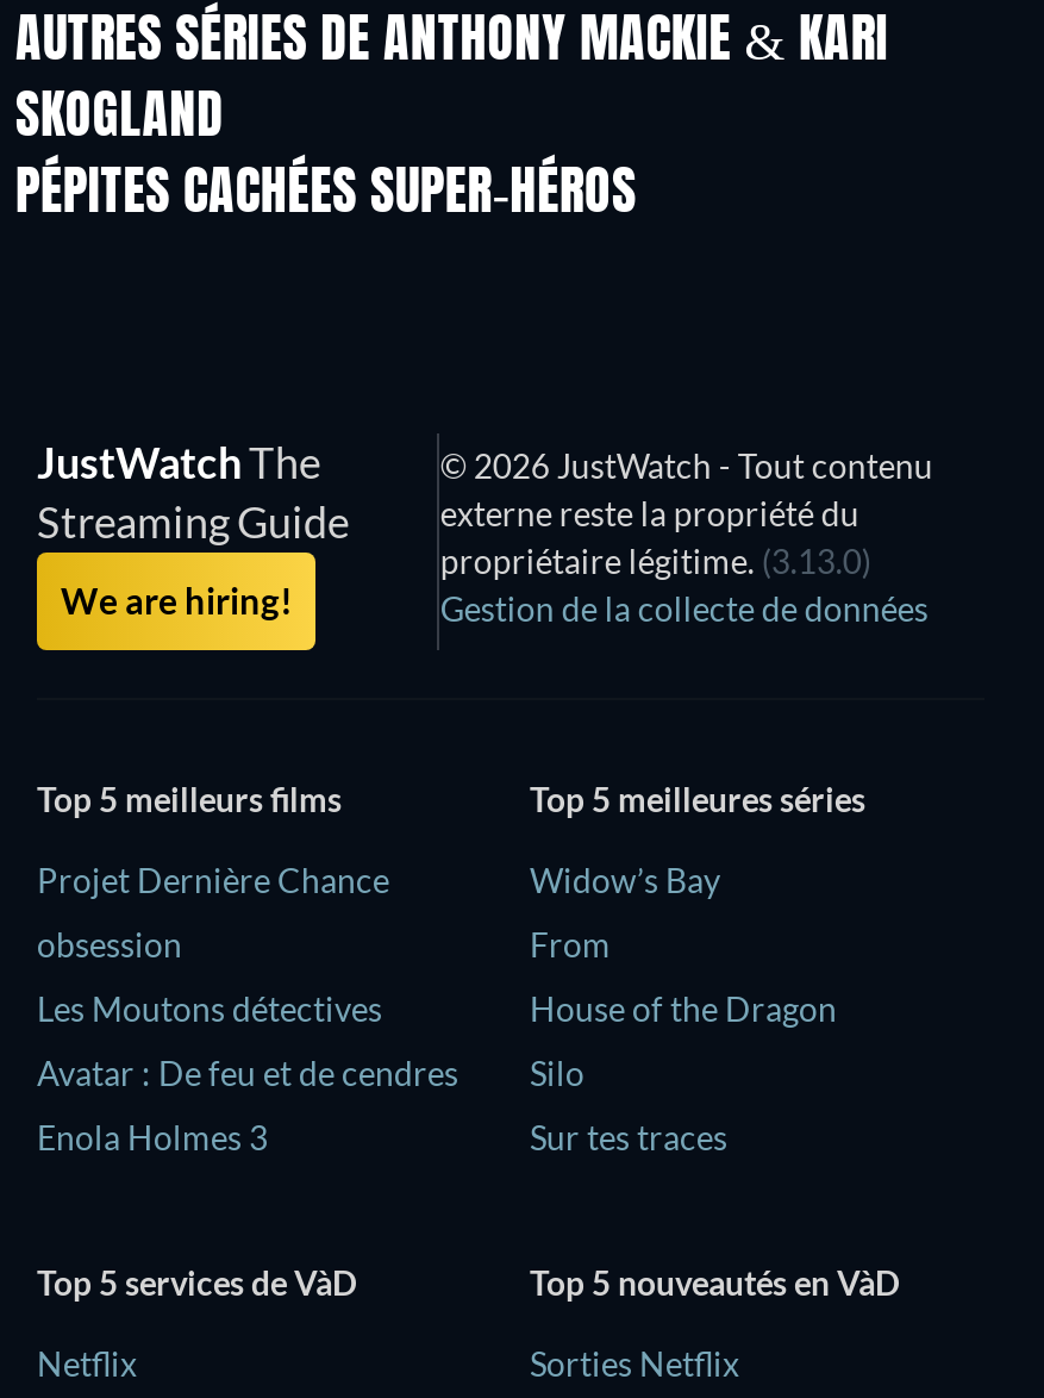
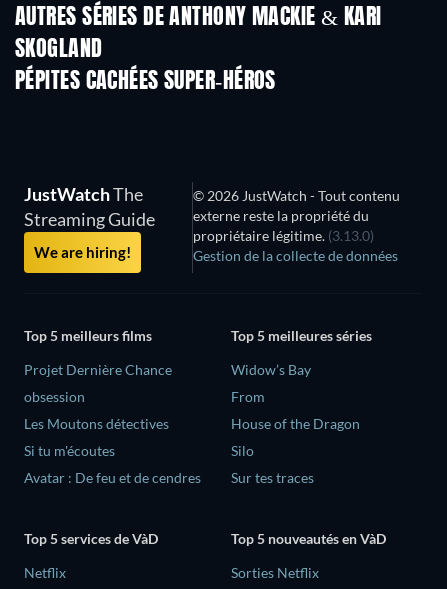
moved down: Avatar : De feu et de cendres

+ Si tu m'écoutes

- Enola Holmes 3
